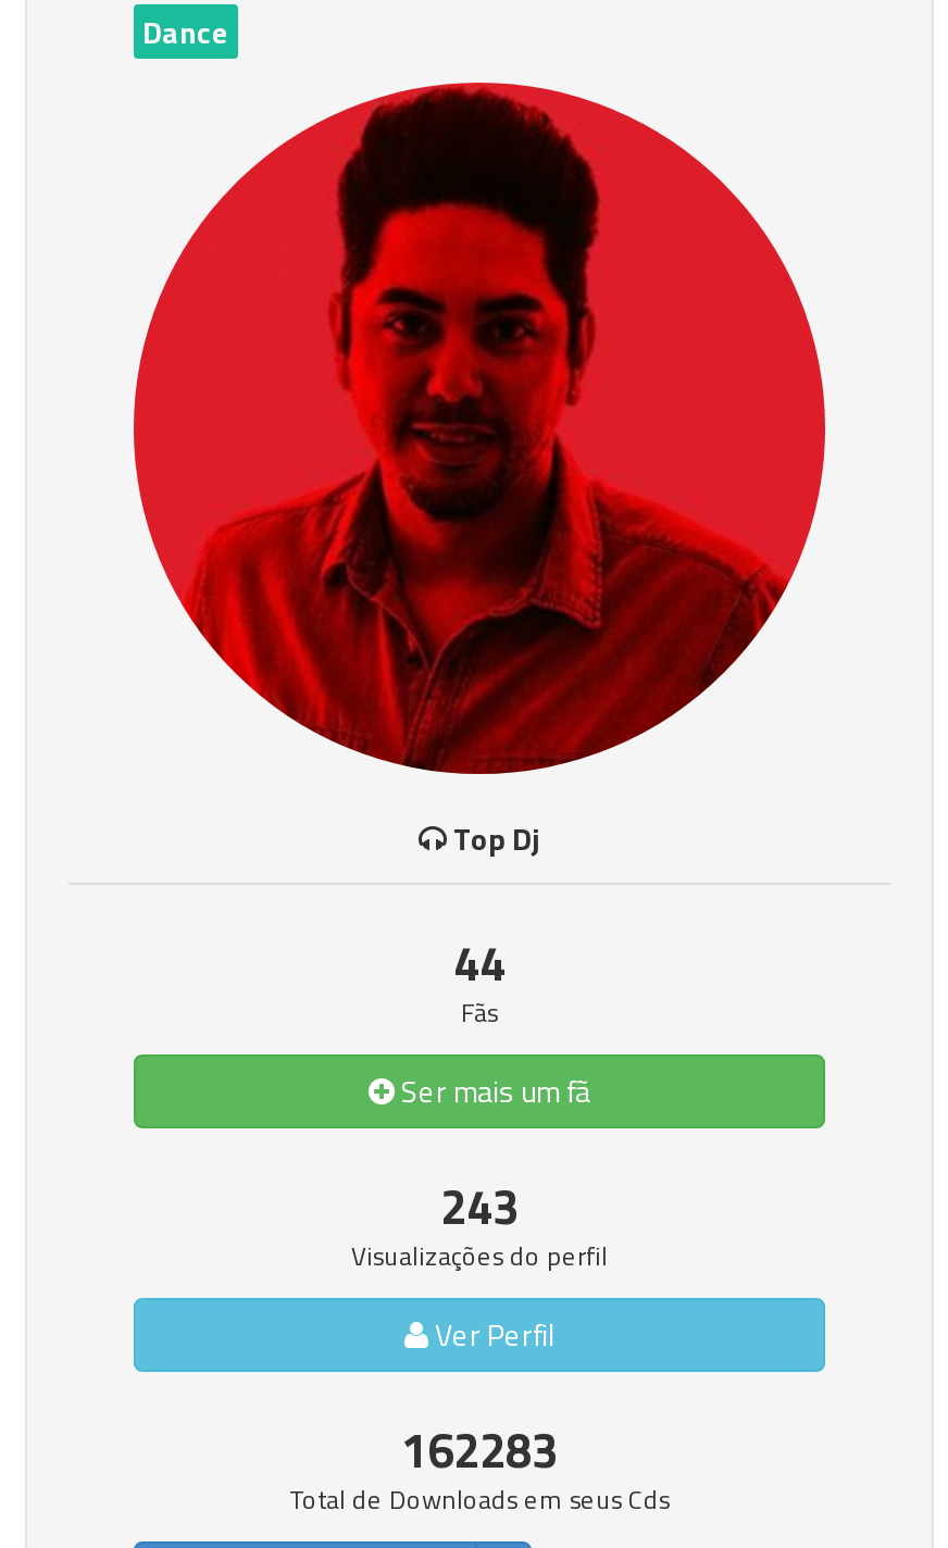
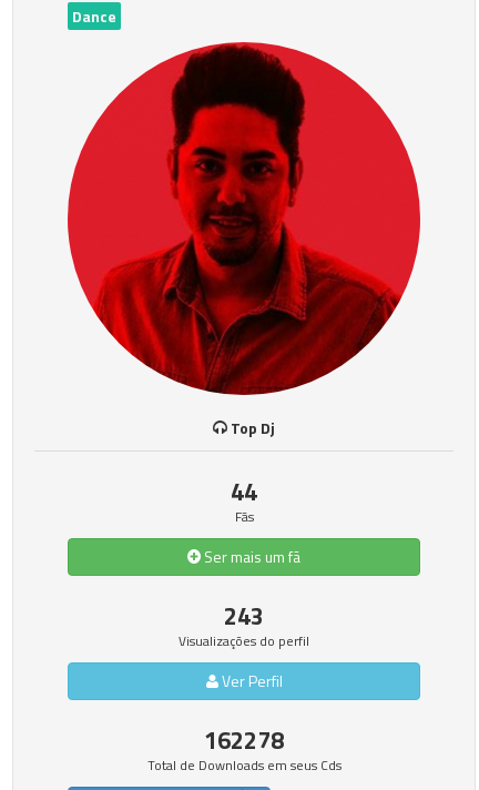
- 162283
+ 162278
